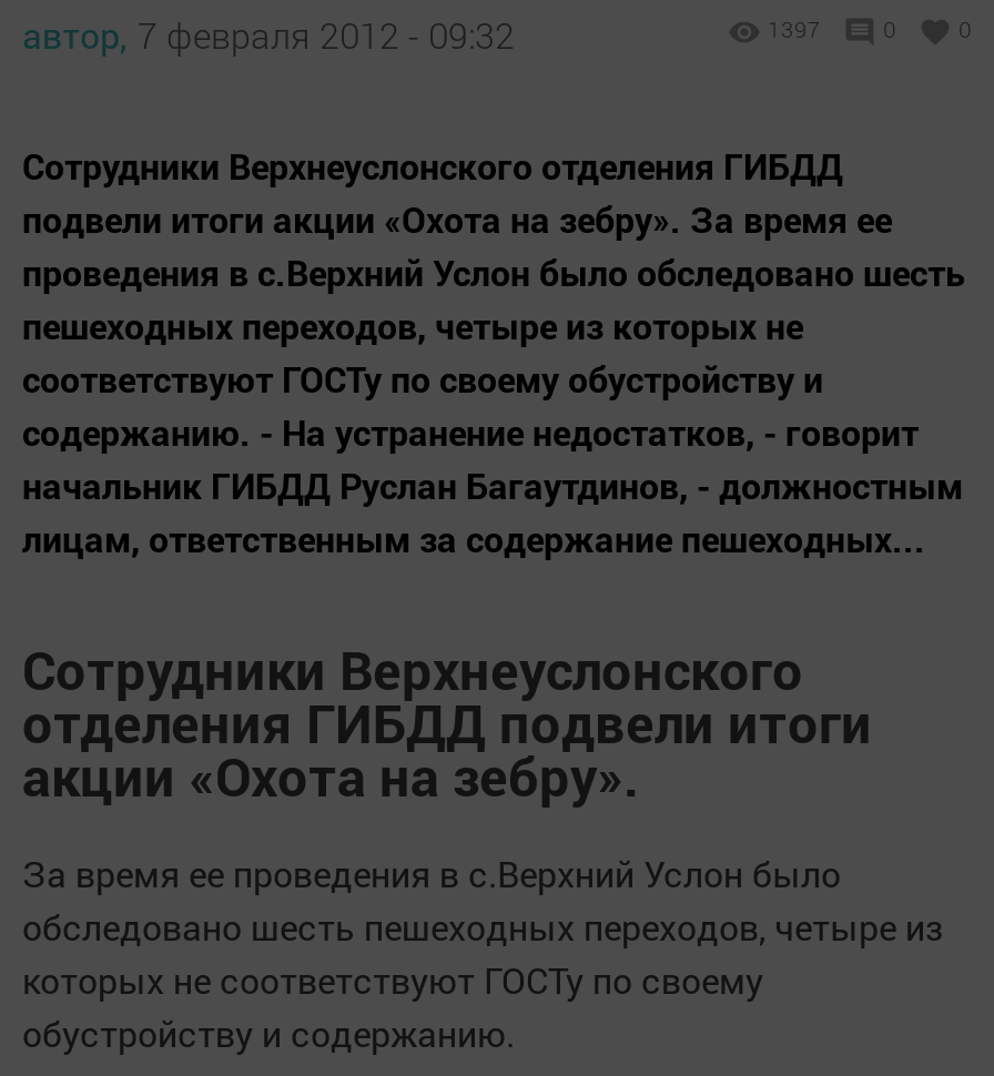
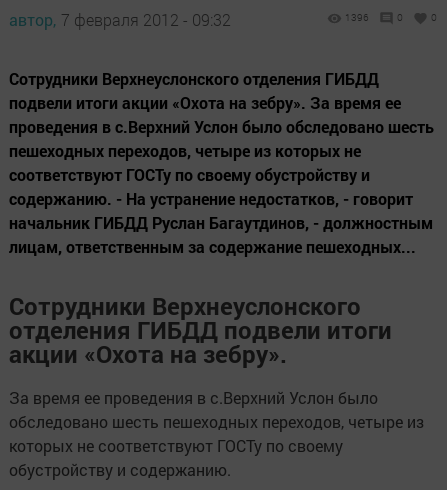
- 1397
+ 1396
